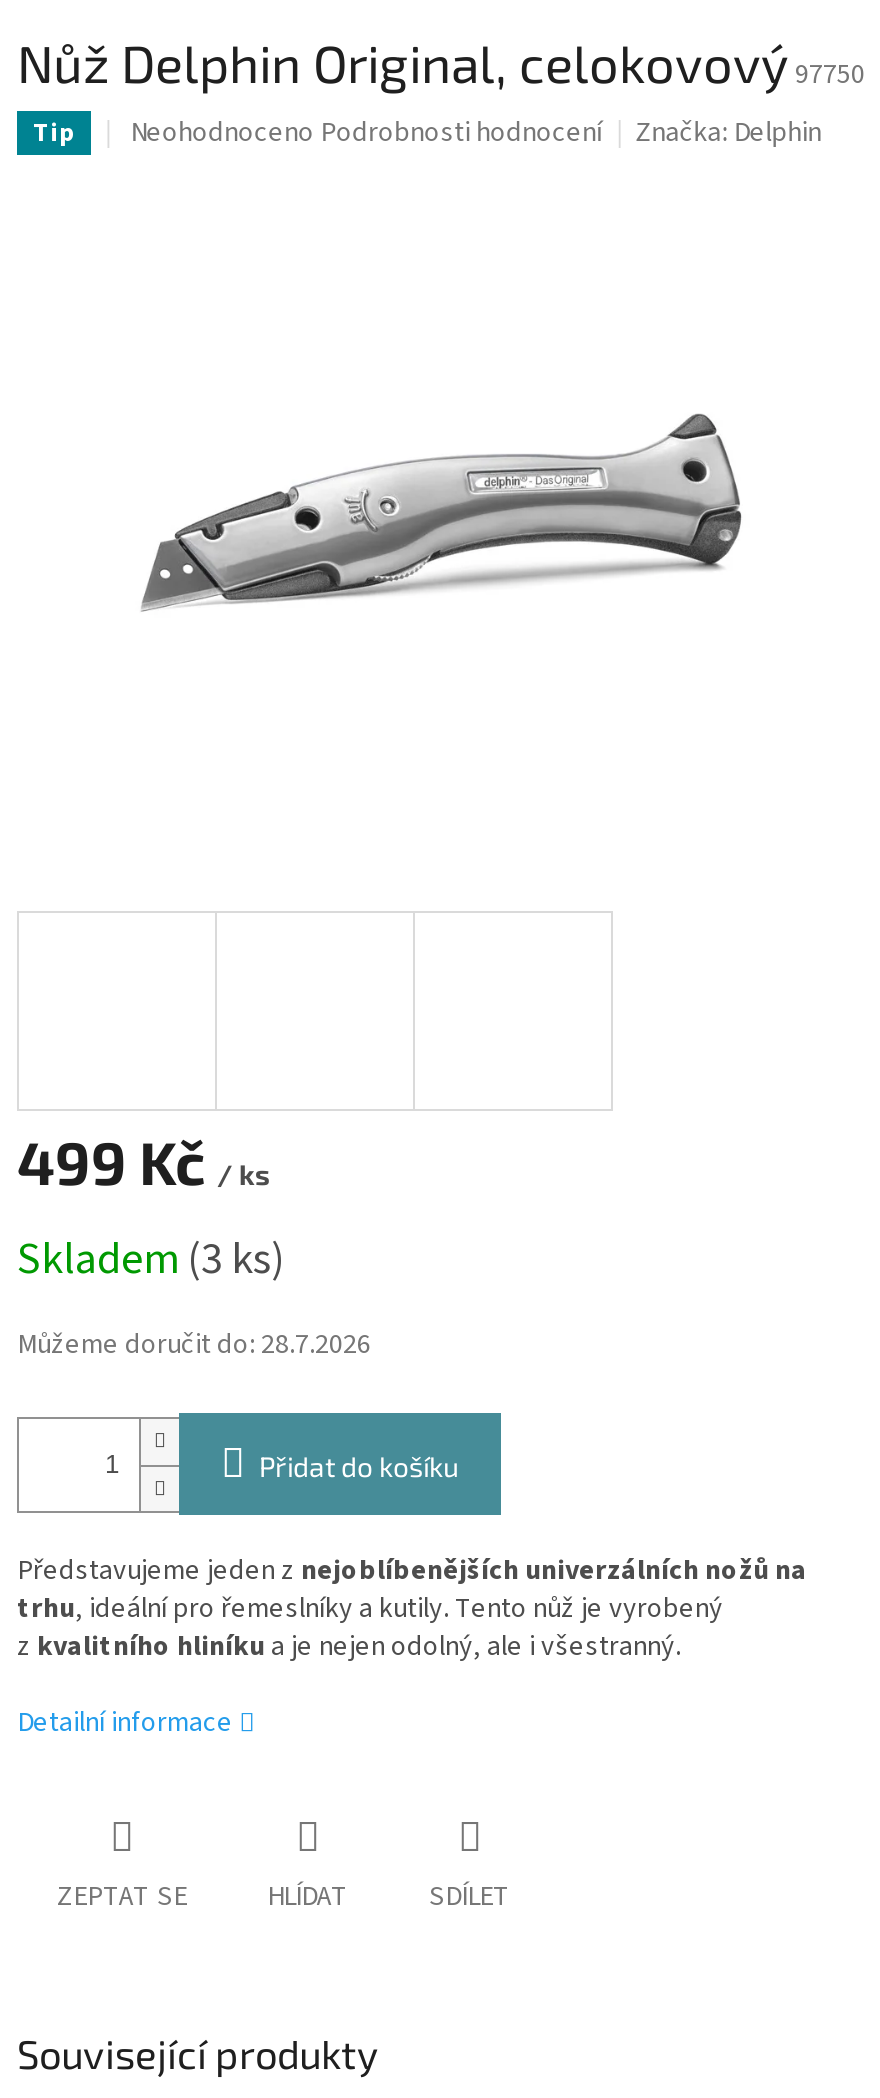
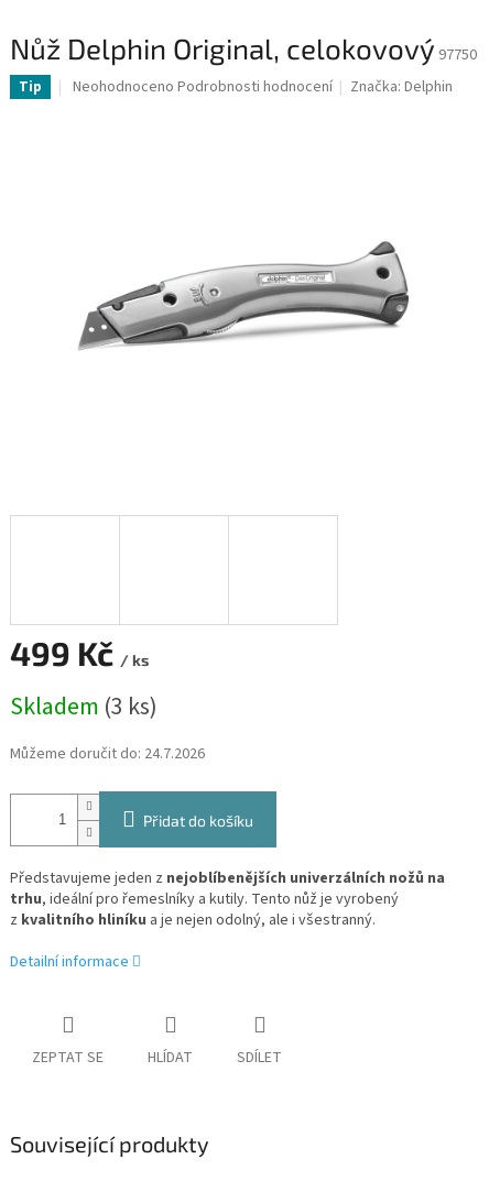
- Můžeme doručit do: 28.7.2026
+ Můžeme doručit do: 24.7.2026
